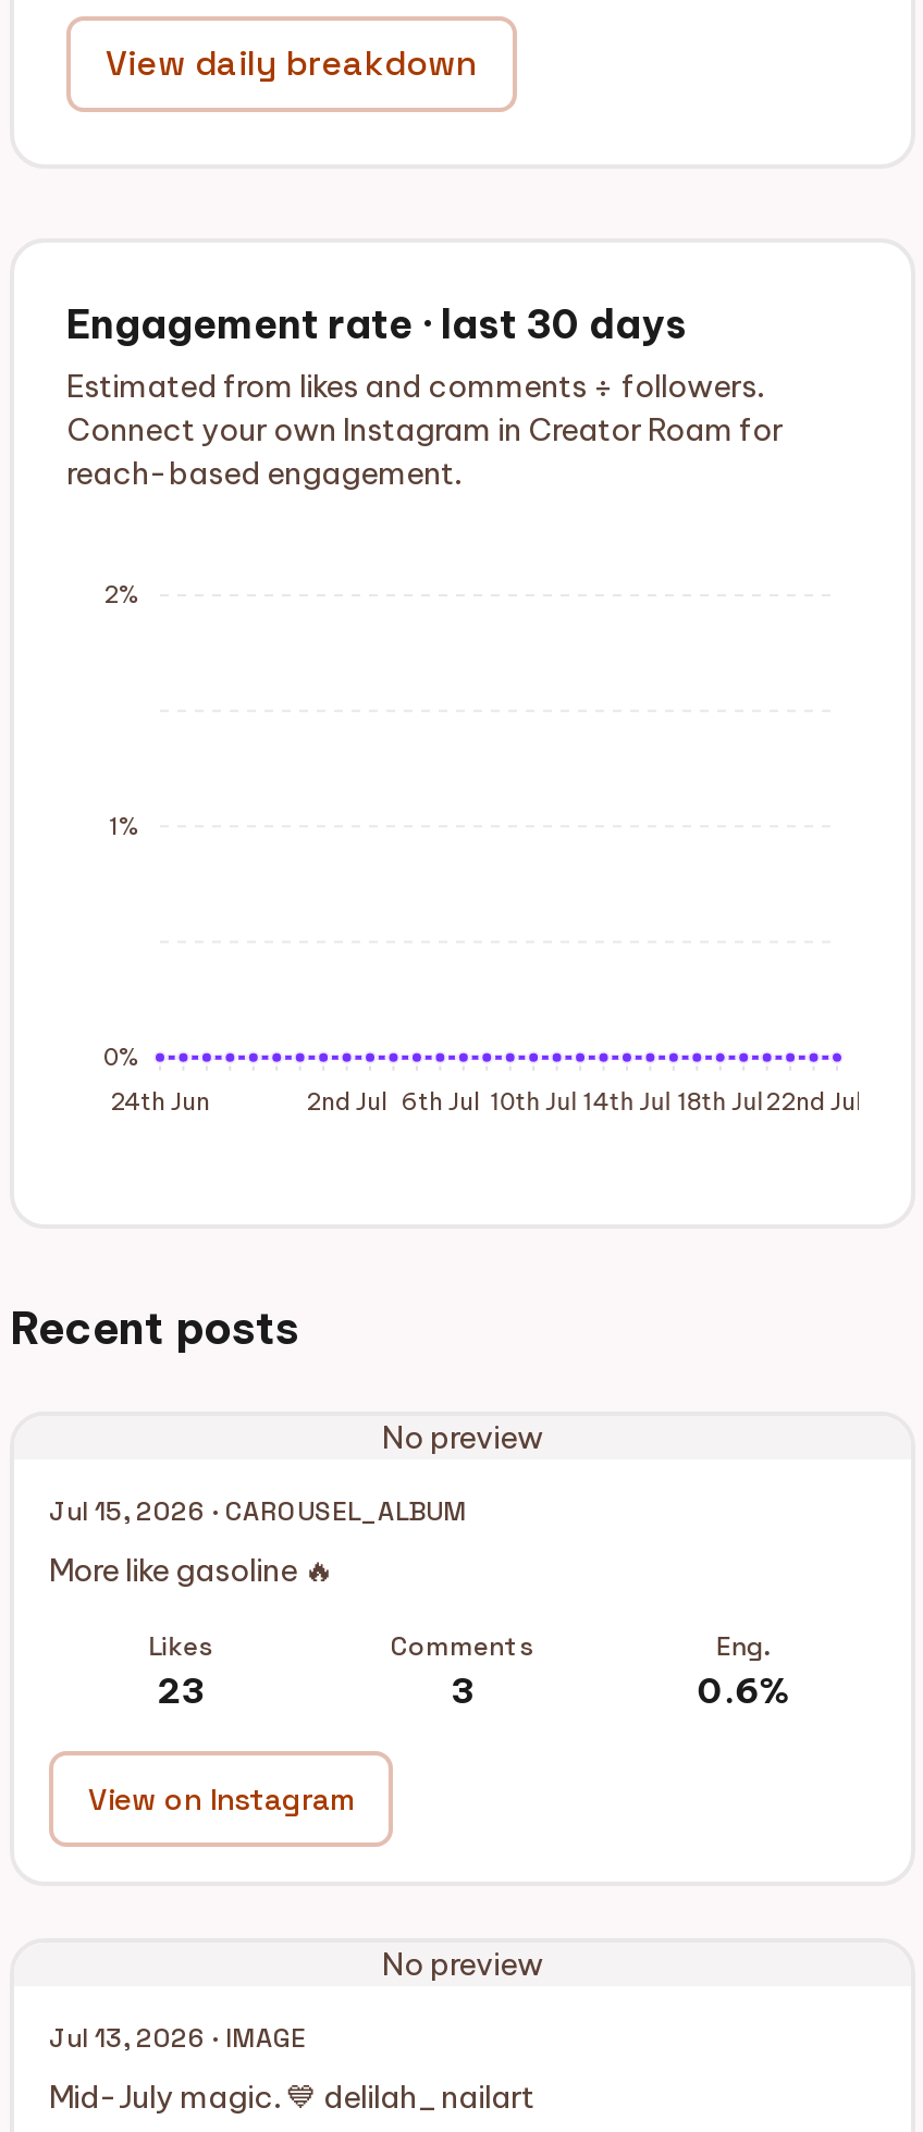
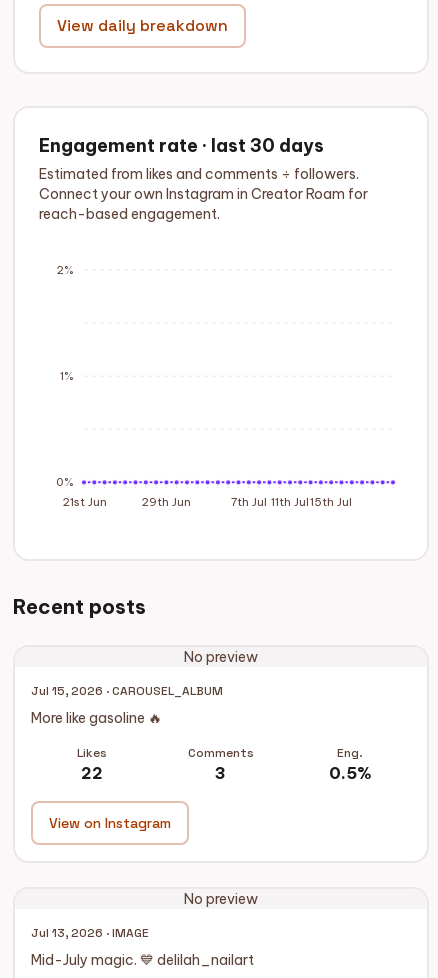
- 24th Jun
- 2nd Jul 6th Jul 10th Jul 14th Jul 18th Jul 22nd Jul
+ 21st Jun
+ 29th Jun
+ 7th Jul 11th Jul 15th Jul

- 23
+ 22

- 0.6%
+ 0.5%
